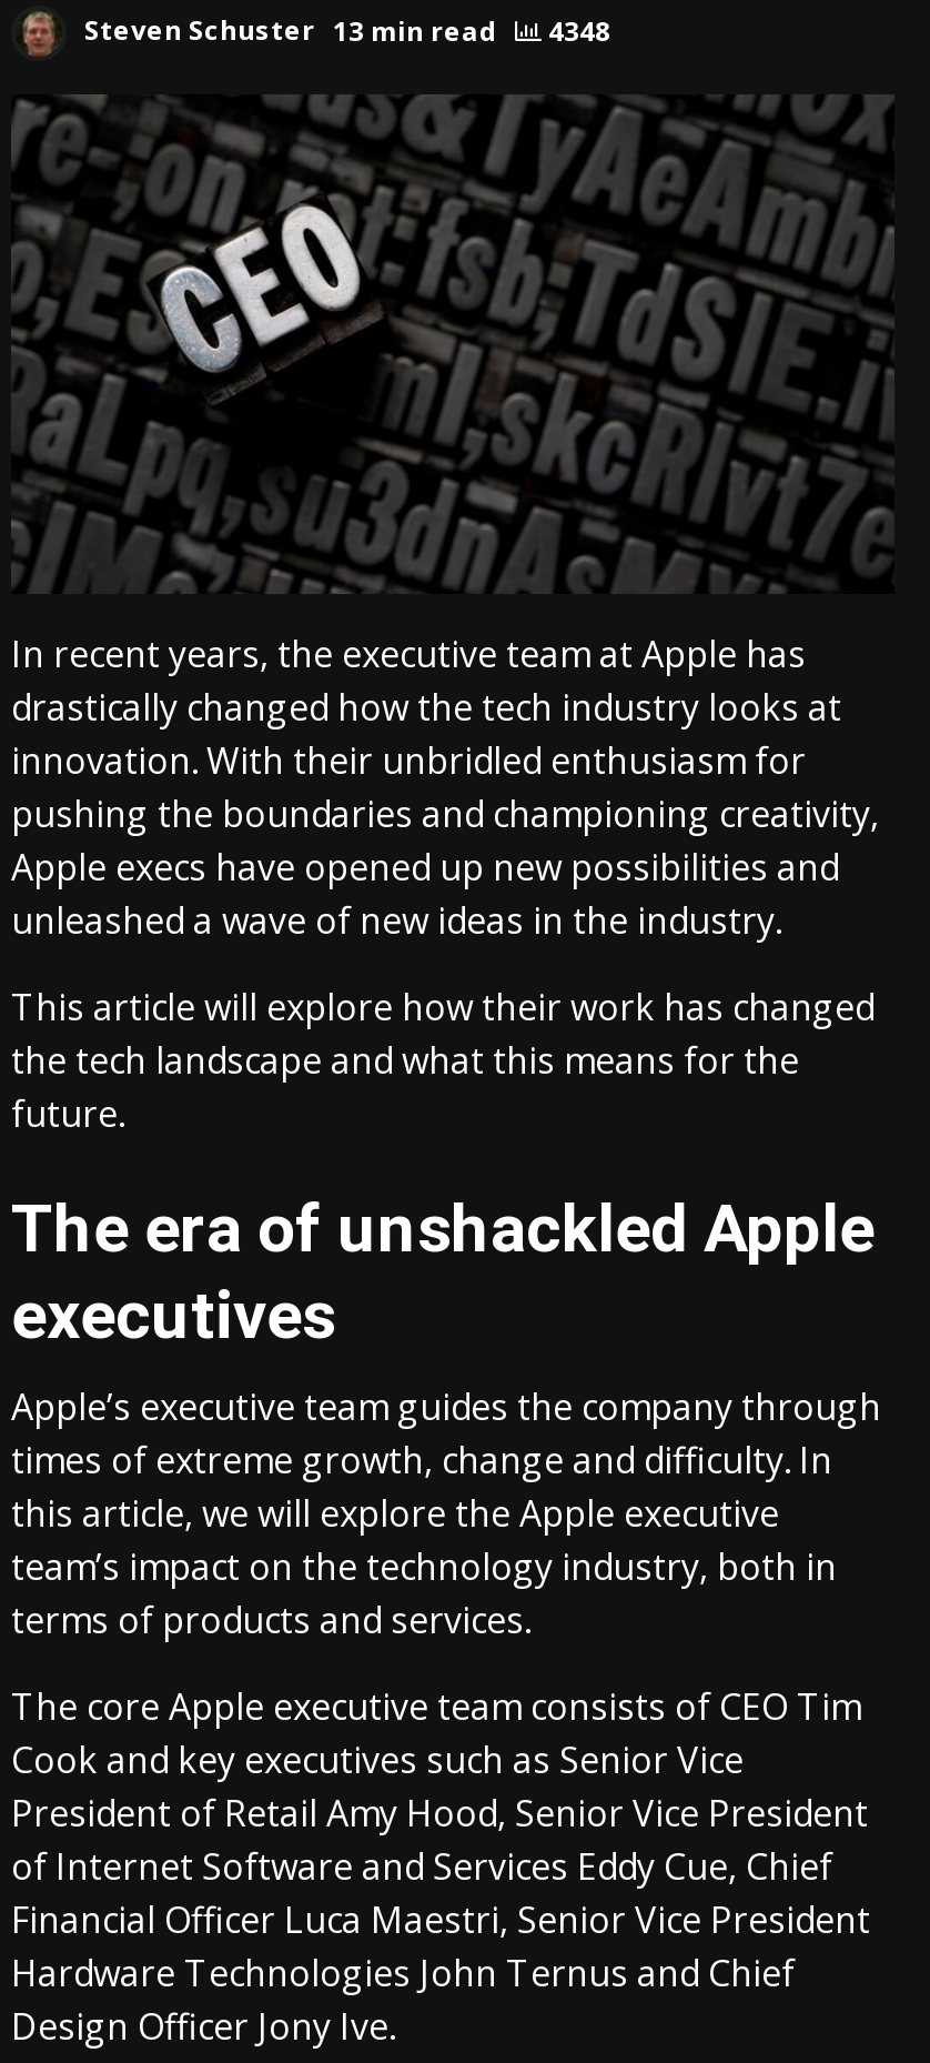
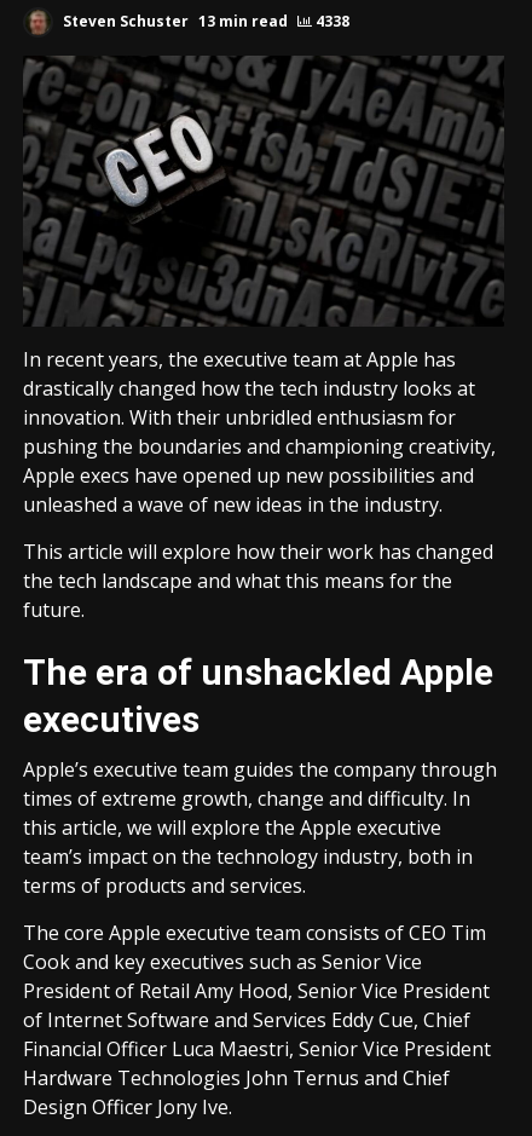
- Steven Schuster 13 min read 4348
+ Steven Schuster 13 min read 4338
